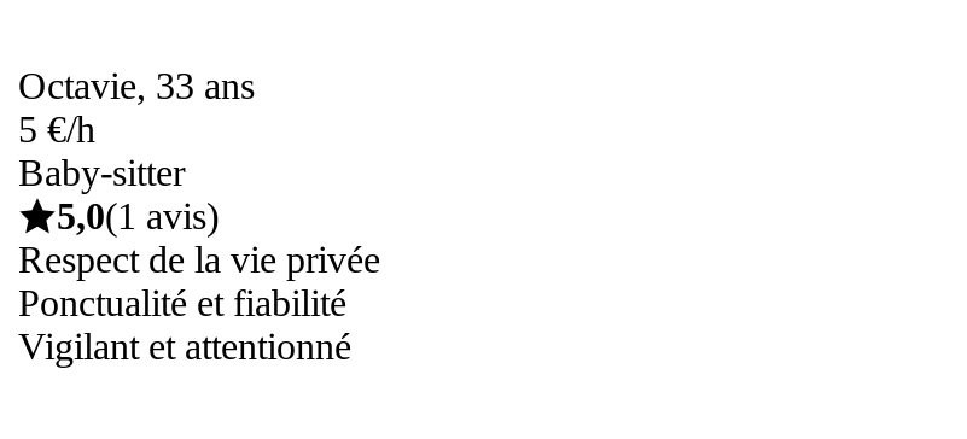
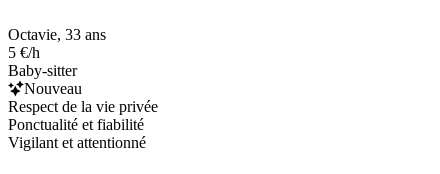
- 5,0(1 avis)
+ Nouveau
